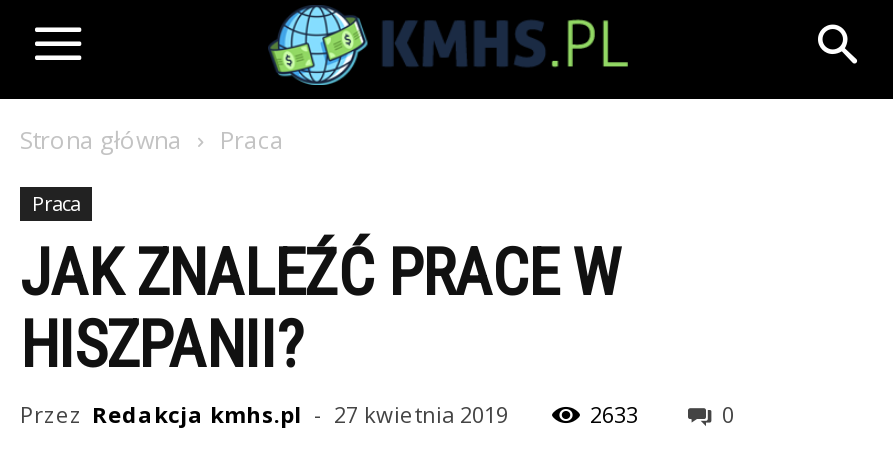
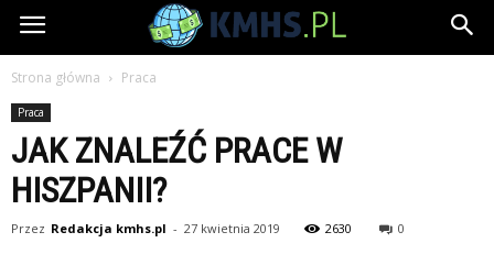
- 2633
+ 2630
